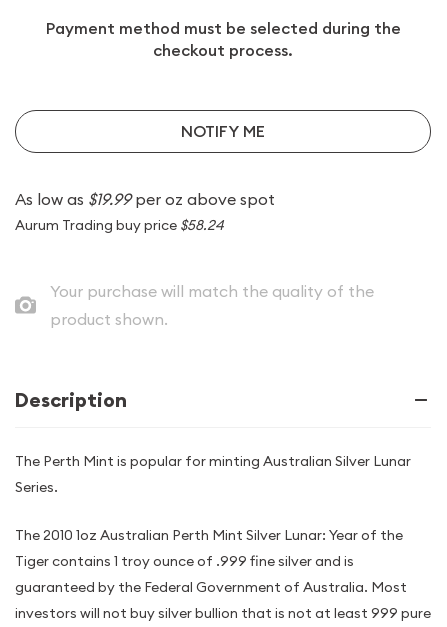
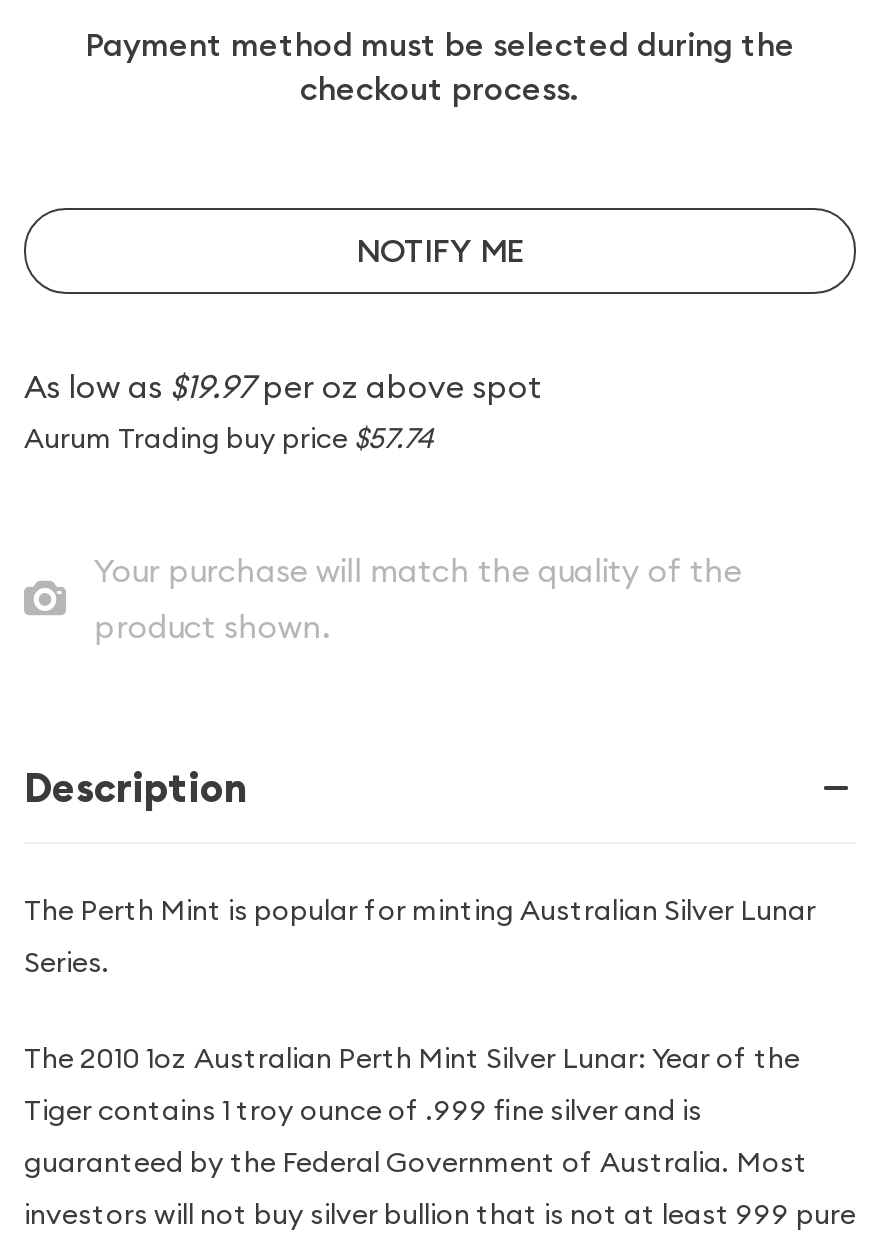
- As low as $19.99per oz above spot
+ As low as $19.97per oz above spot

- Aurum Trading buy price $58.24
+ Aurum Trading buy price $57.74
